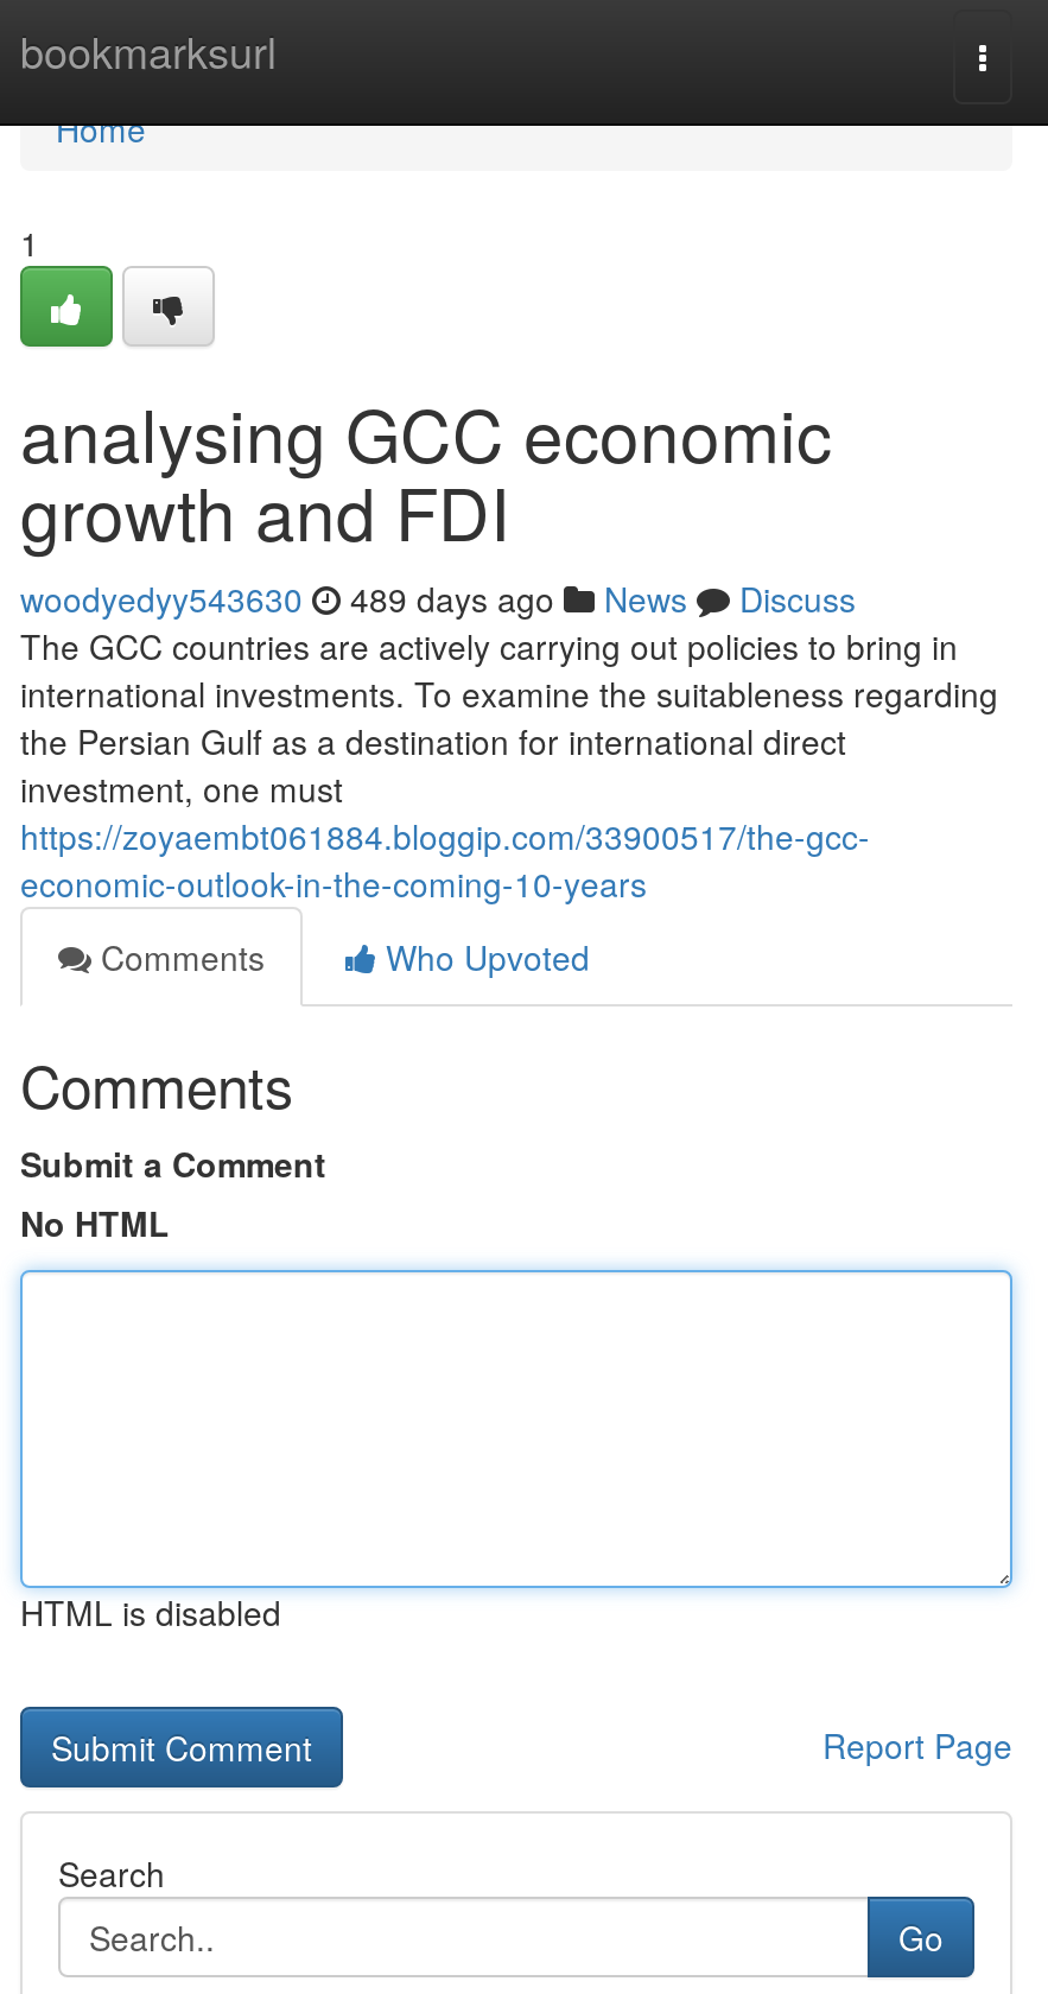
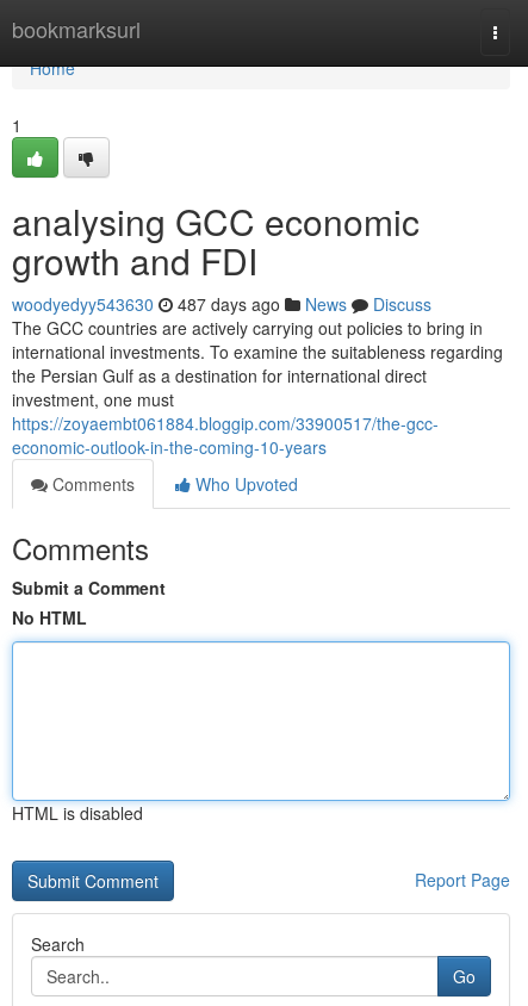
- woodyedyy543630 489 days ago News Discuss
+ woodyedyy543630 487 days ago News Discuss
